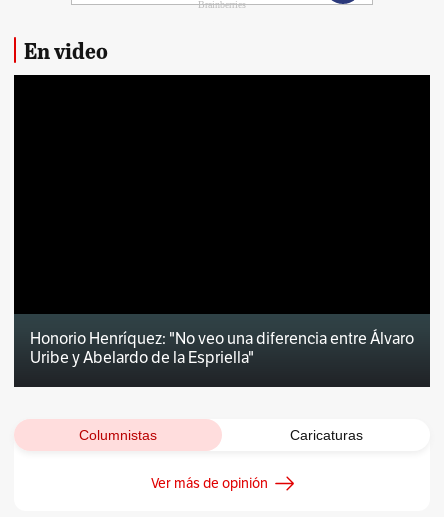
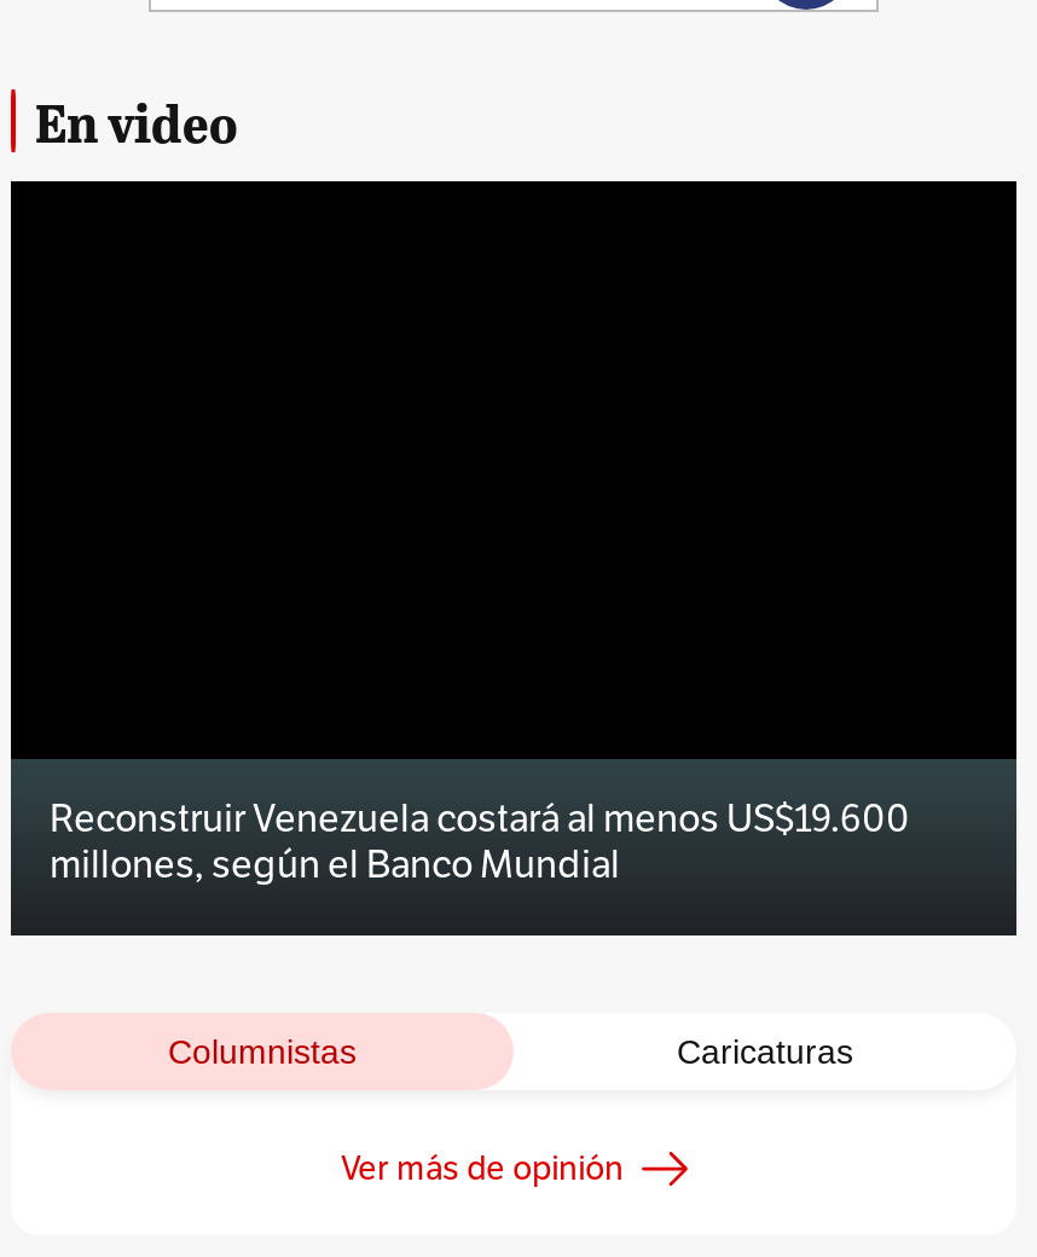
- Honorio Henríquez: "No veo una diferencia entre Álvaro
- Uribe y Abelardo de la Espriella"
+ Reconstruir Venezuela costará al menos US$19.600
+ millones, según el Banco Mundial
